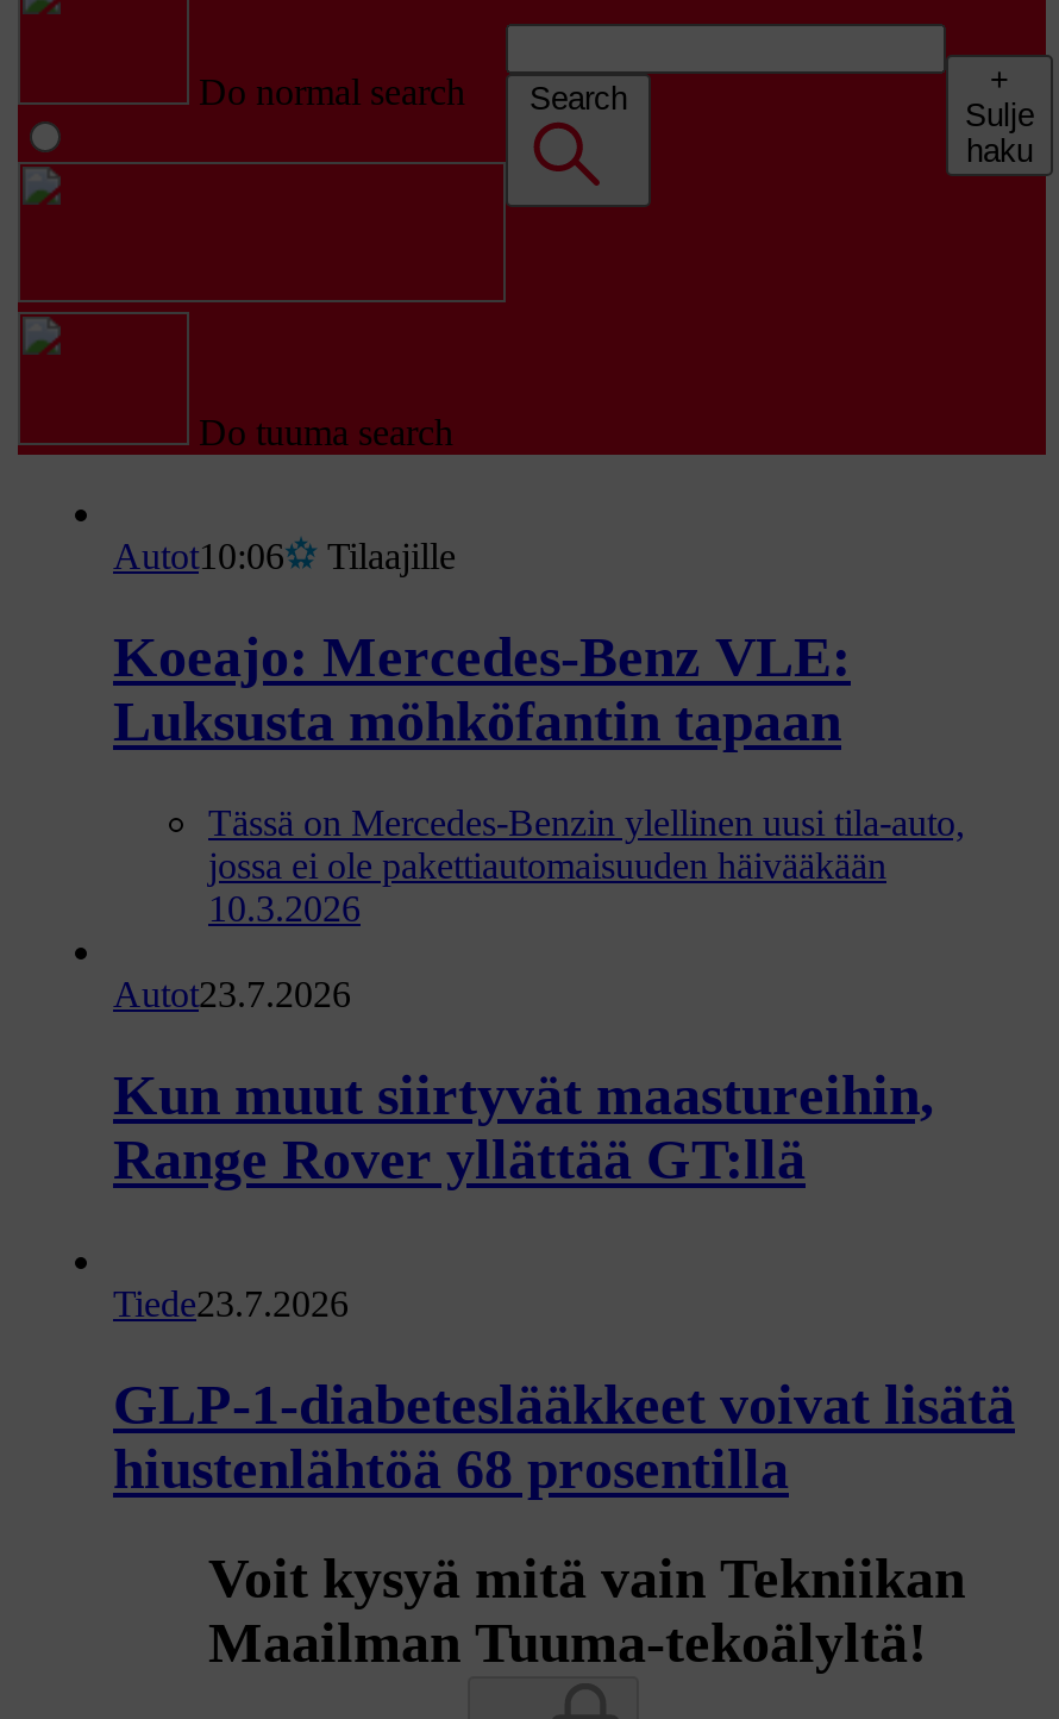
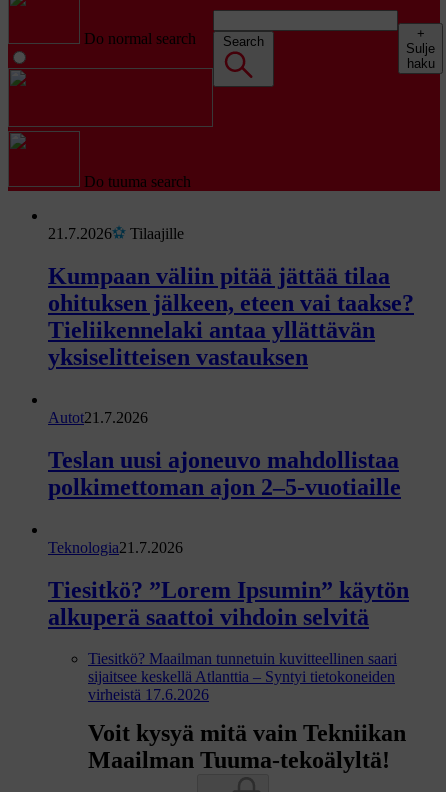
- Autot10:06
+ 21.7.2026

- Koeajo: Mercedes-Benz VLE:
- Luksusta möhköfantin tapaan
+ Kumpaan väliin pitää jättää tilaa
+ ohituksen jälkeen, eteen vai taakse?
+ Tieliikennelaki antaa yllättävän
+ yksiselitteisen vastauksen

- Tässä on Mercedes-Benzin ylellinen uusi tila-auto,
- jossa ei ole pakettiautomaisuuden häivääkään
- 10.3.2026
+ Autot21.7.2026

- Autot23.7.2026
+ Teslan uusi ajoneuvo mahdollistaa
+ polkimettoman ajon 2–5-vuotiaille

- Kun muut siirtyvät maastureihin,
- Range Rover yllättää GT:llä
+ Teknologia21.7.2026

- Tiede23.7.2026
+ Tiesitkö? ”Lorem Ipsumin” käytön
+ alkuperä saattoi vihdoin selvitä

- GLP-1-diabeteslääkkeet voivat lisätä
- hiustenlähtöä 68 prosentilla
+ Tiesitkö? Maailman tunnetuin kuvitteellinen saari
+ sijaitsee keskellä Atlanttia – Syntyi tietokoneiden
+ virheistä 17.6.2026
